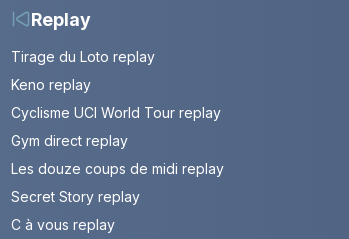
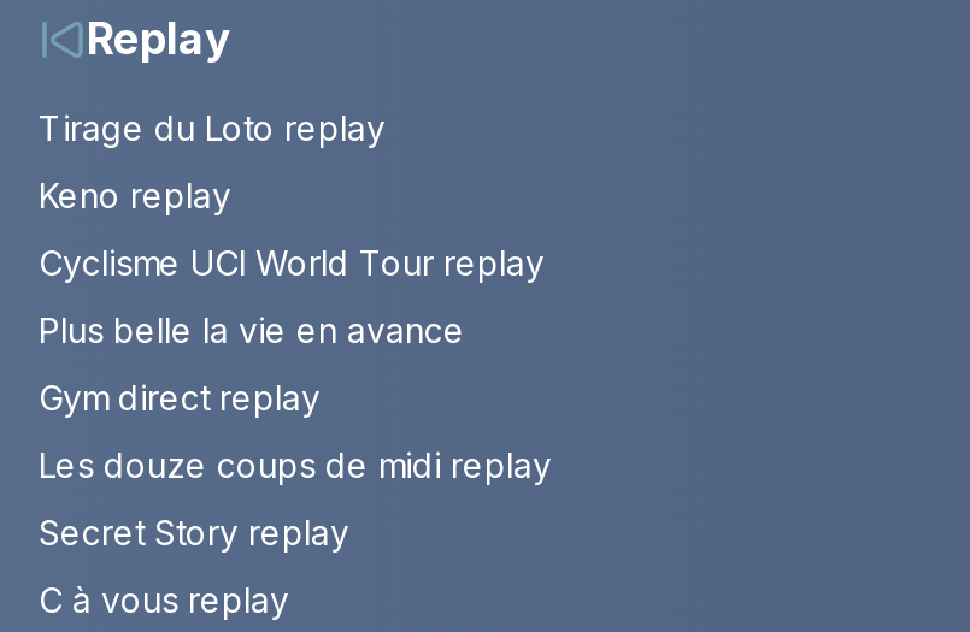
+ Plus belle la vie en avance
